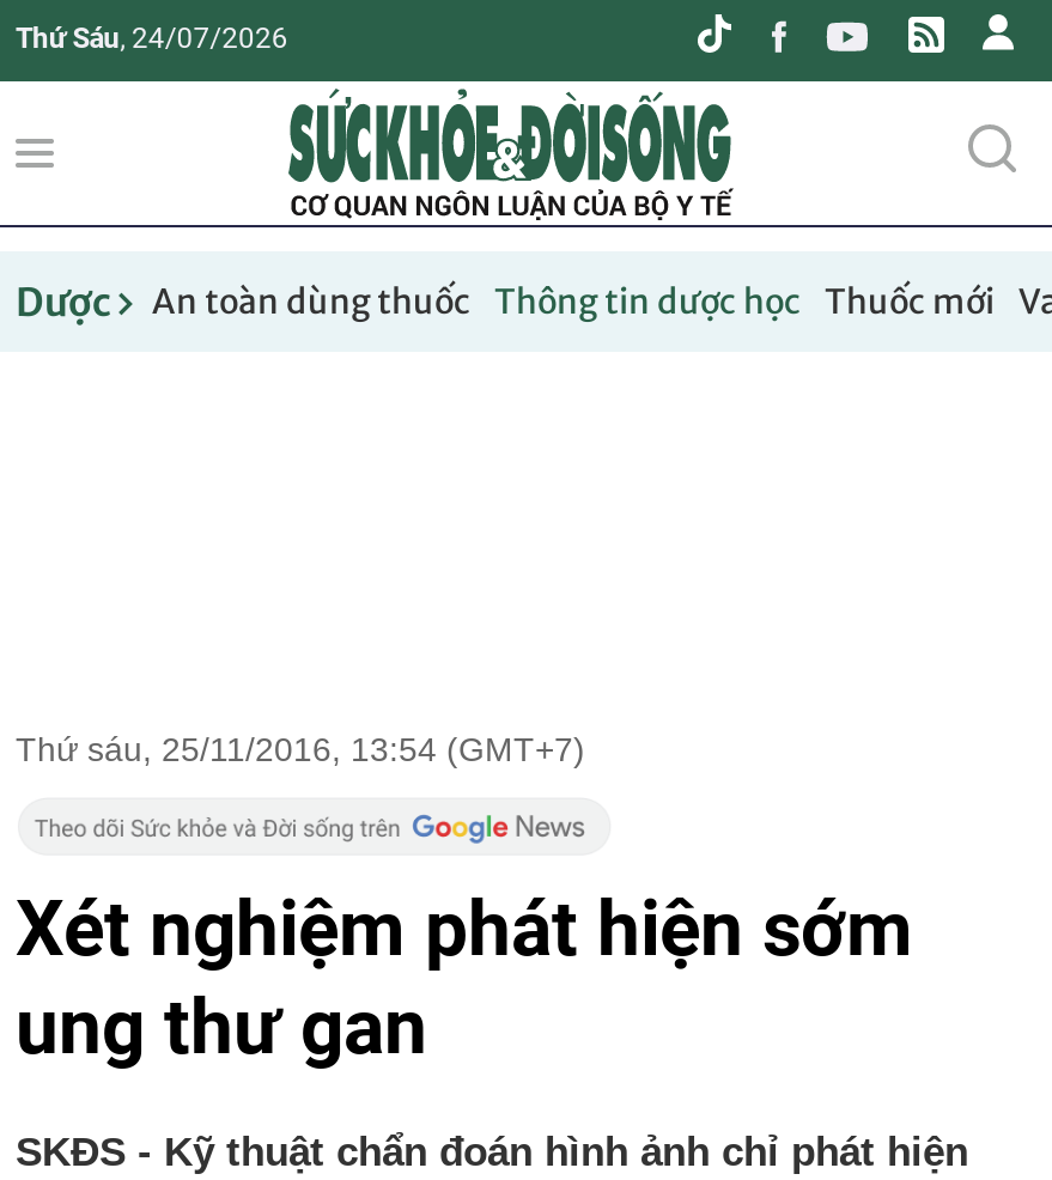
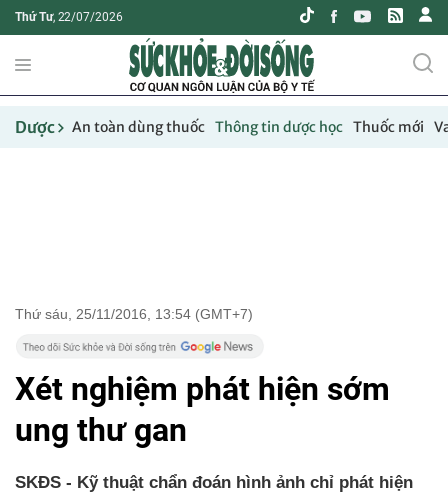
- Thứ Sáu, 24/07/2026
+ Thứ Tư, 22/07/2026
